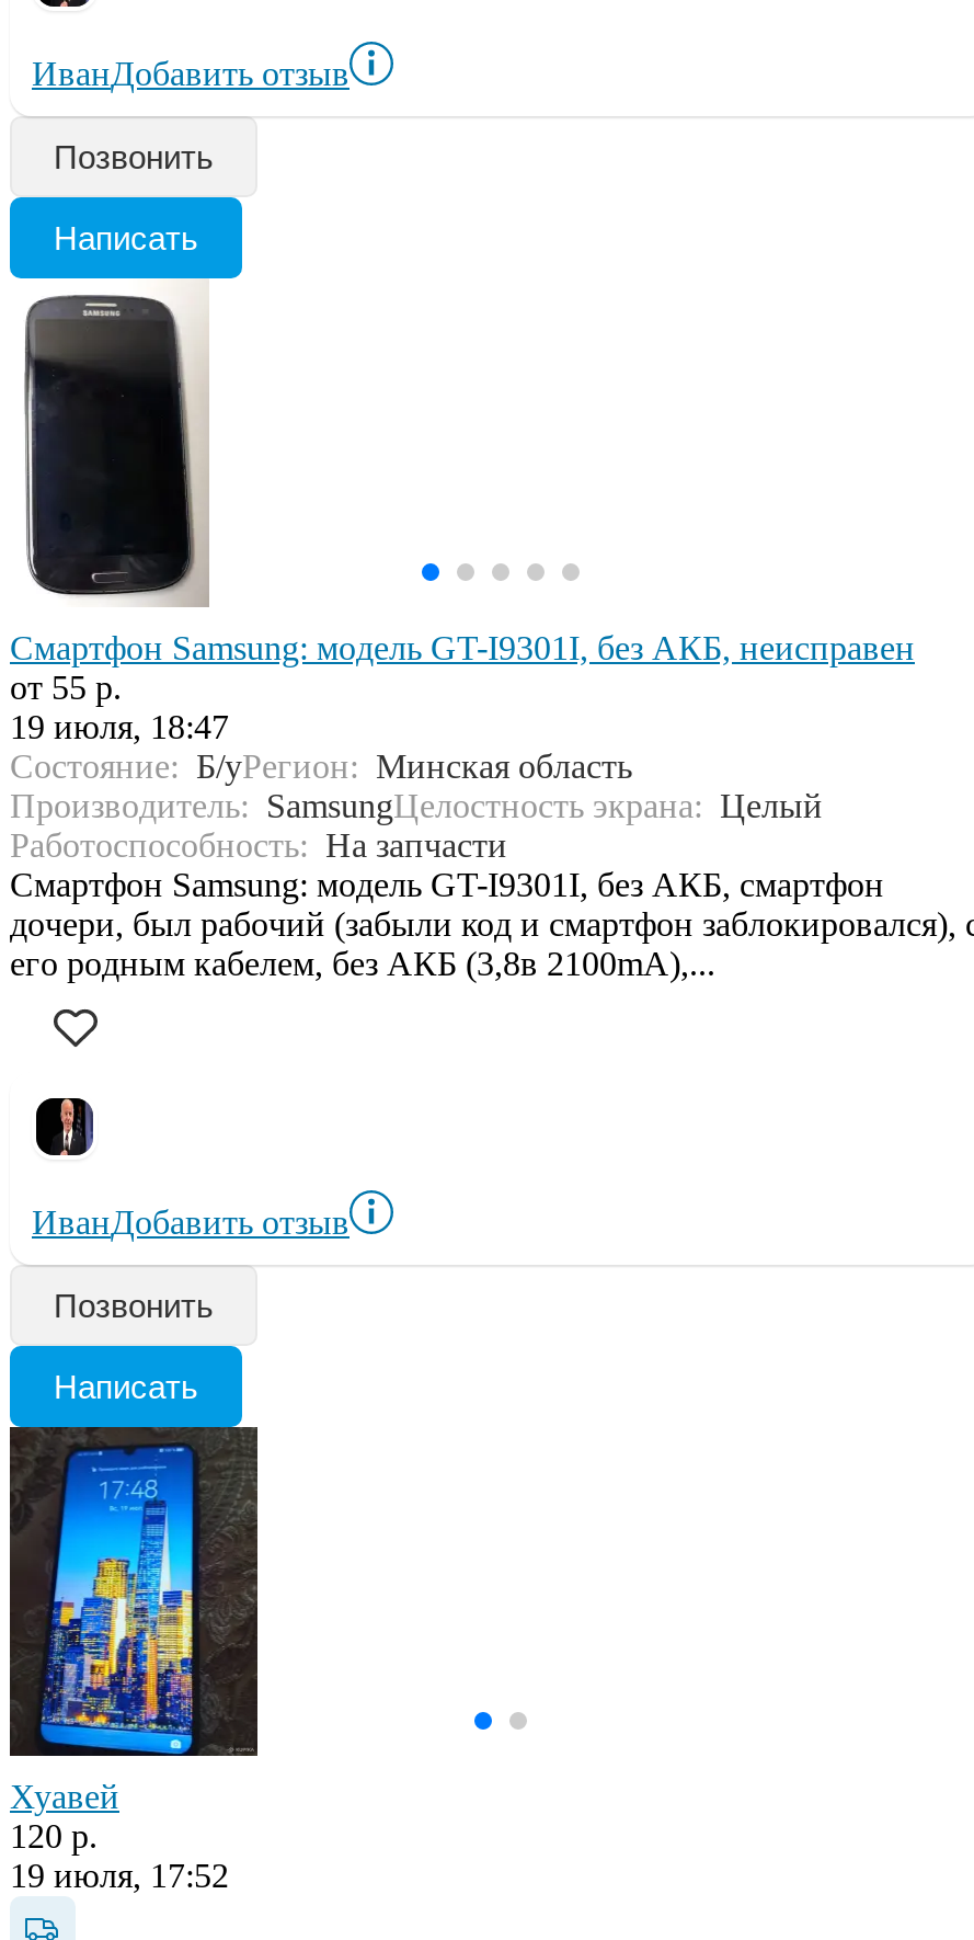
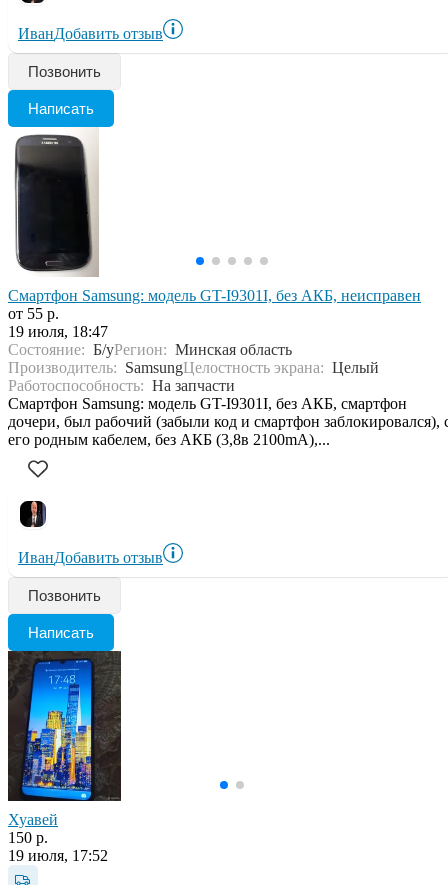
- 120 р.
+ 150 р.
